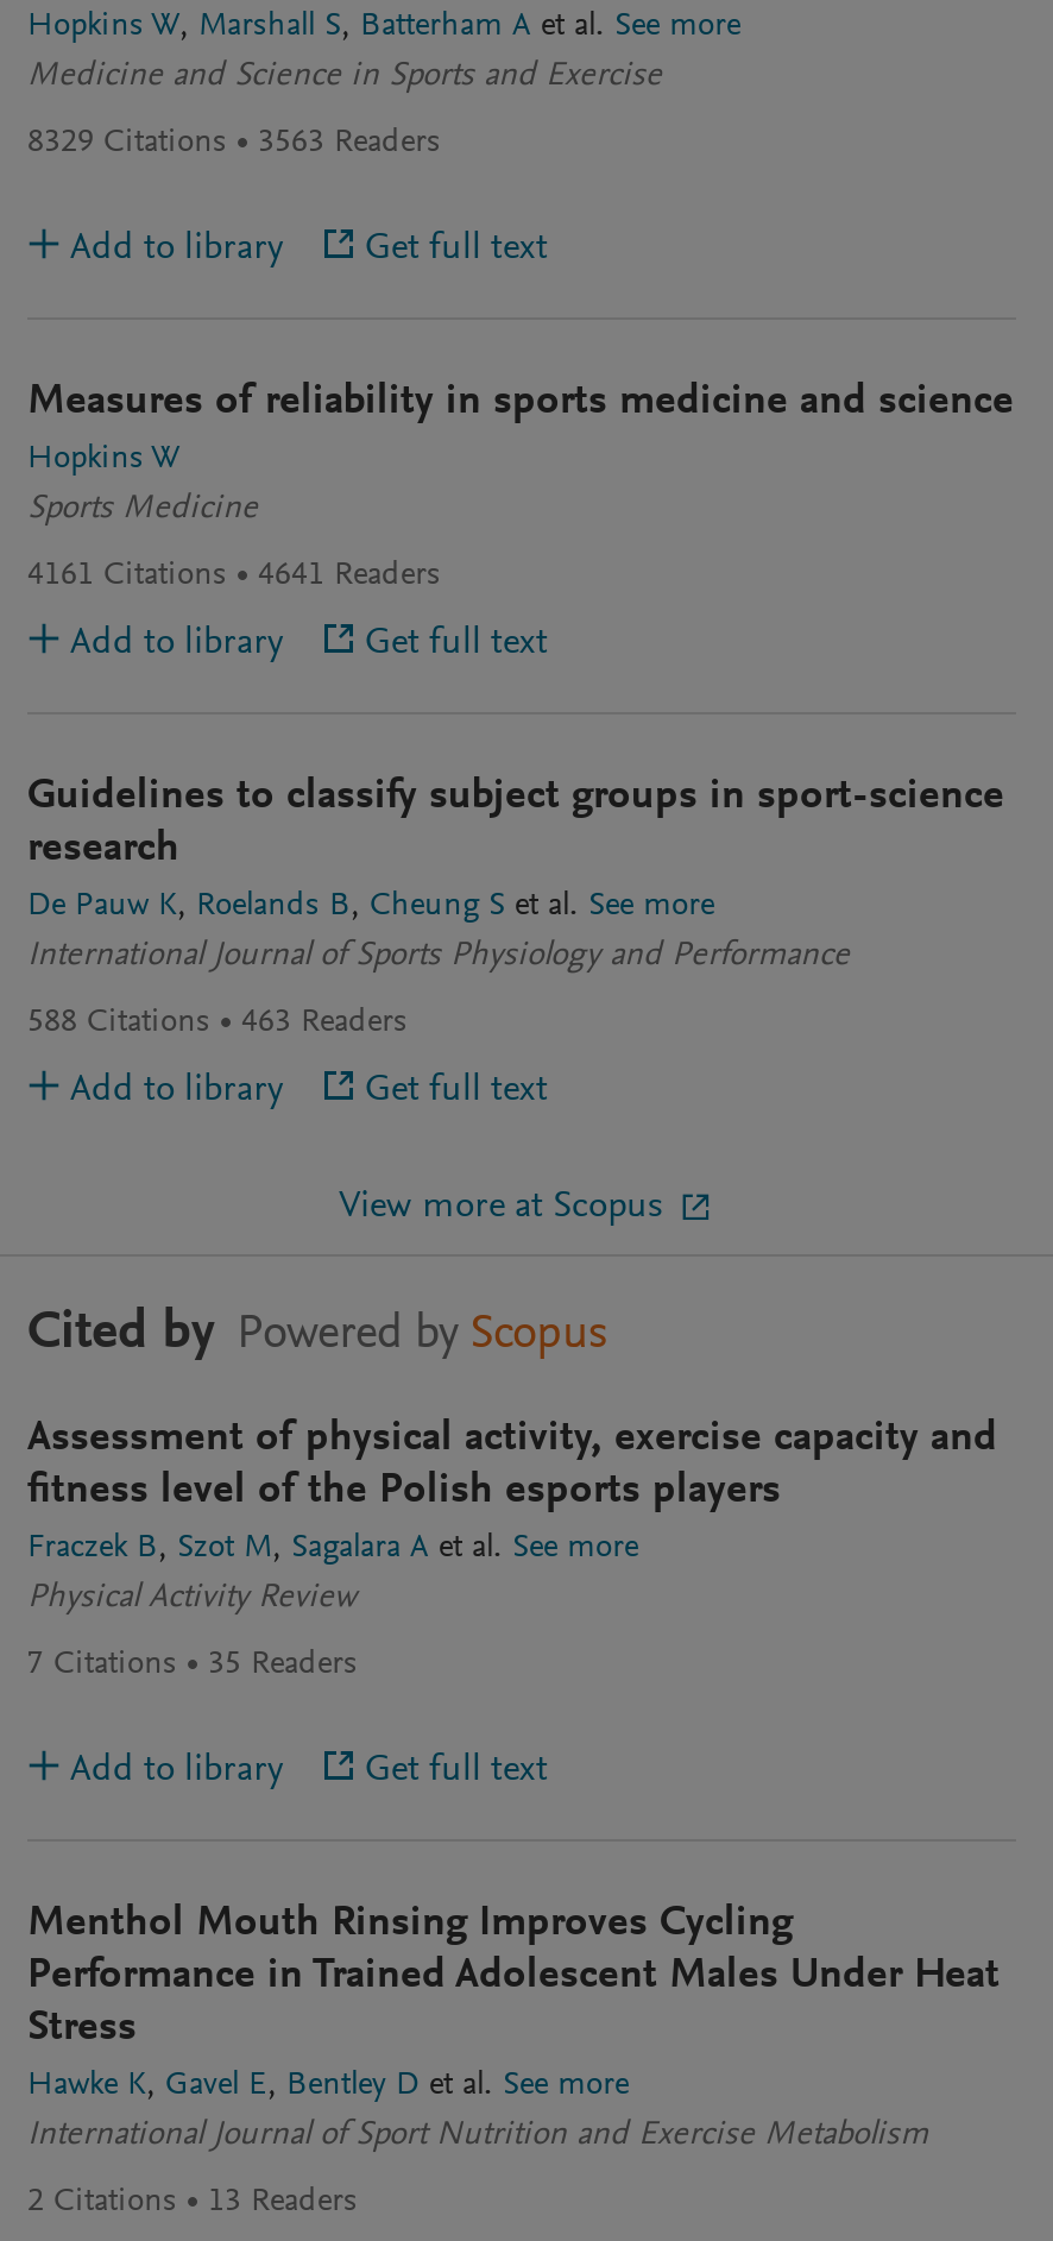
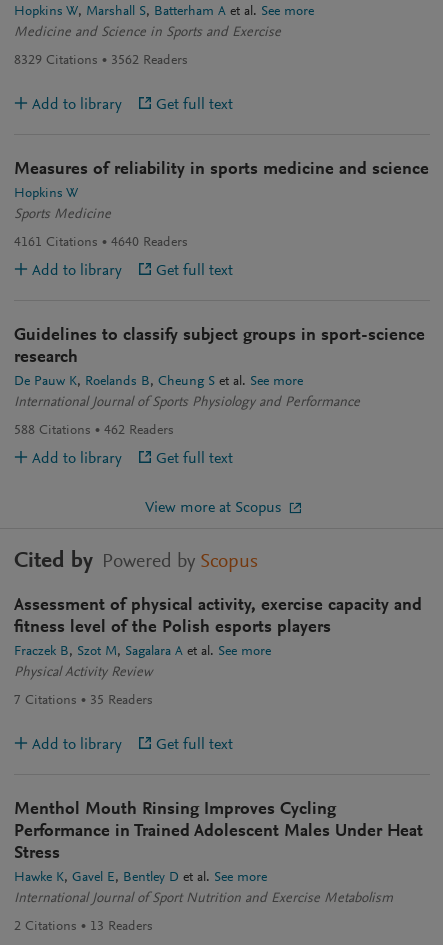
- 8329 Citations 3563 Readers
+ 8329 Citations 3562 Readers

- 4161 Citations 4641 Readers
+ 4161 Citations 4640 Readers

- 588 Citations 463 Readers
+ 588 Citations 462 Readers
